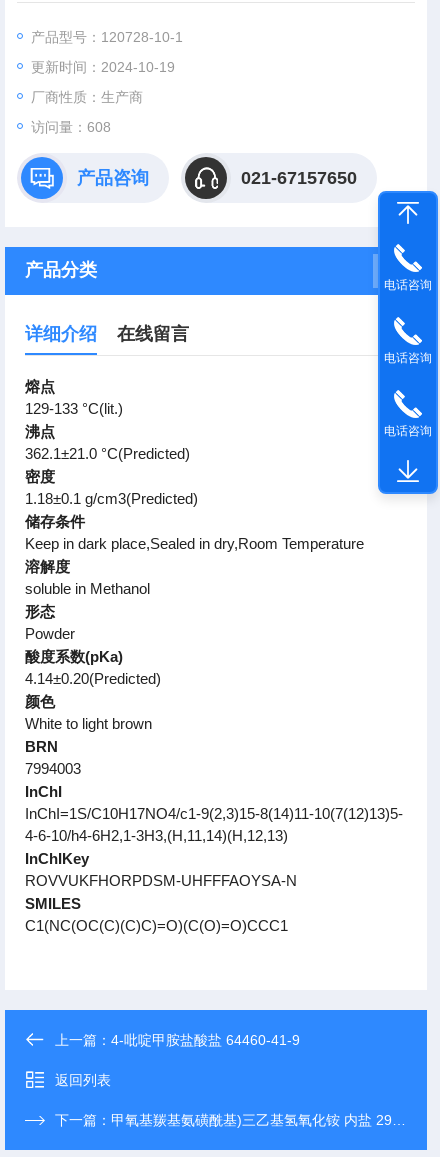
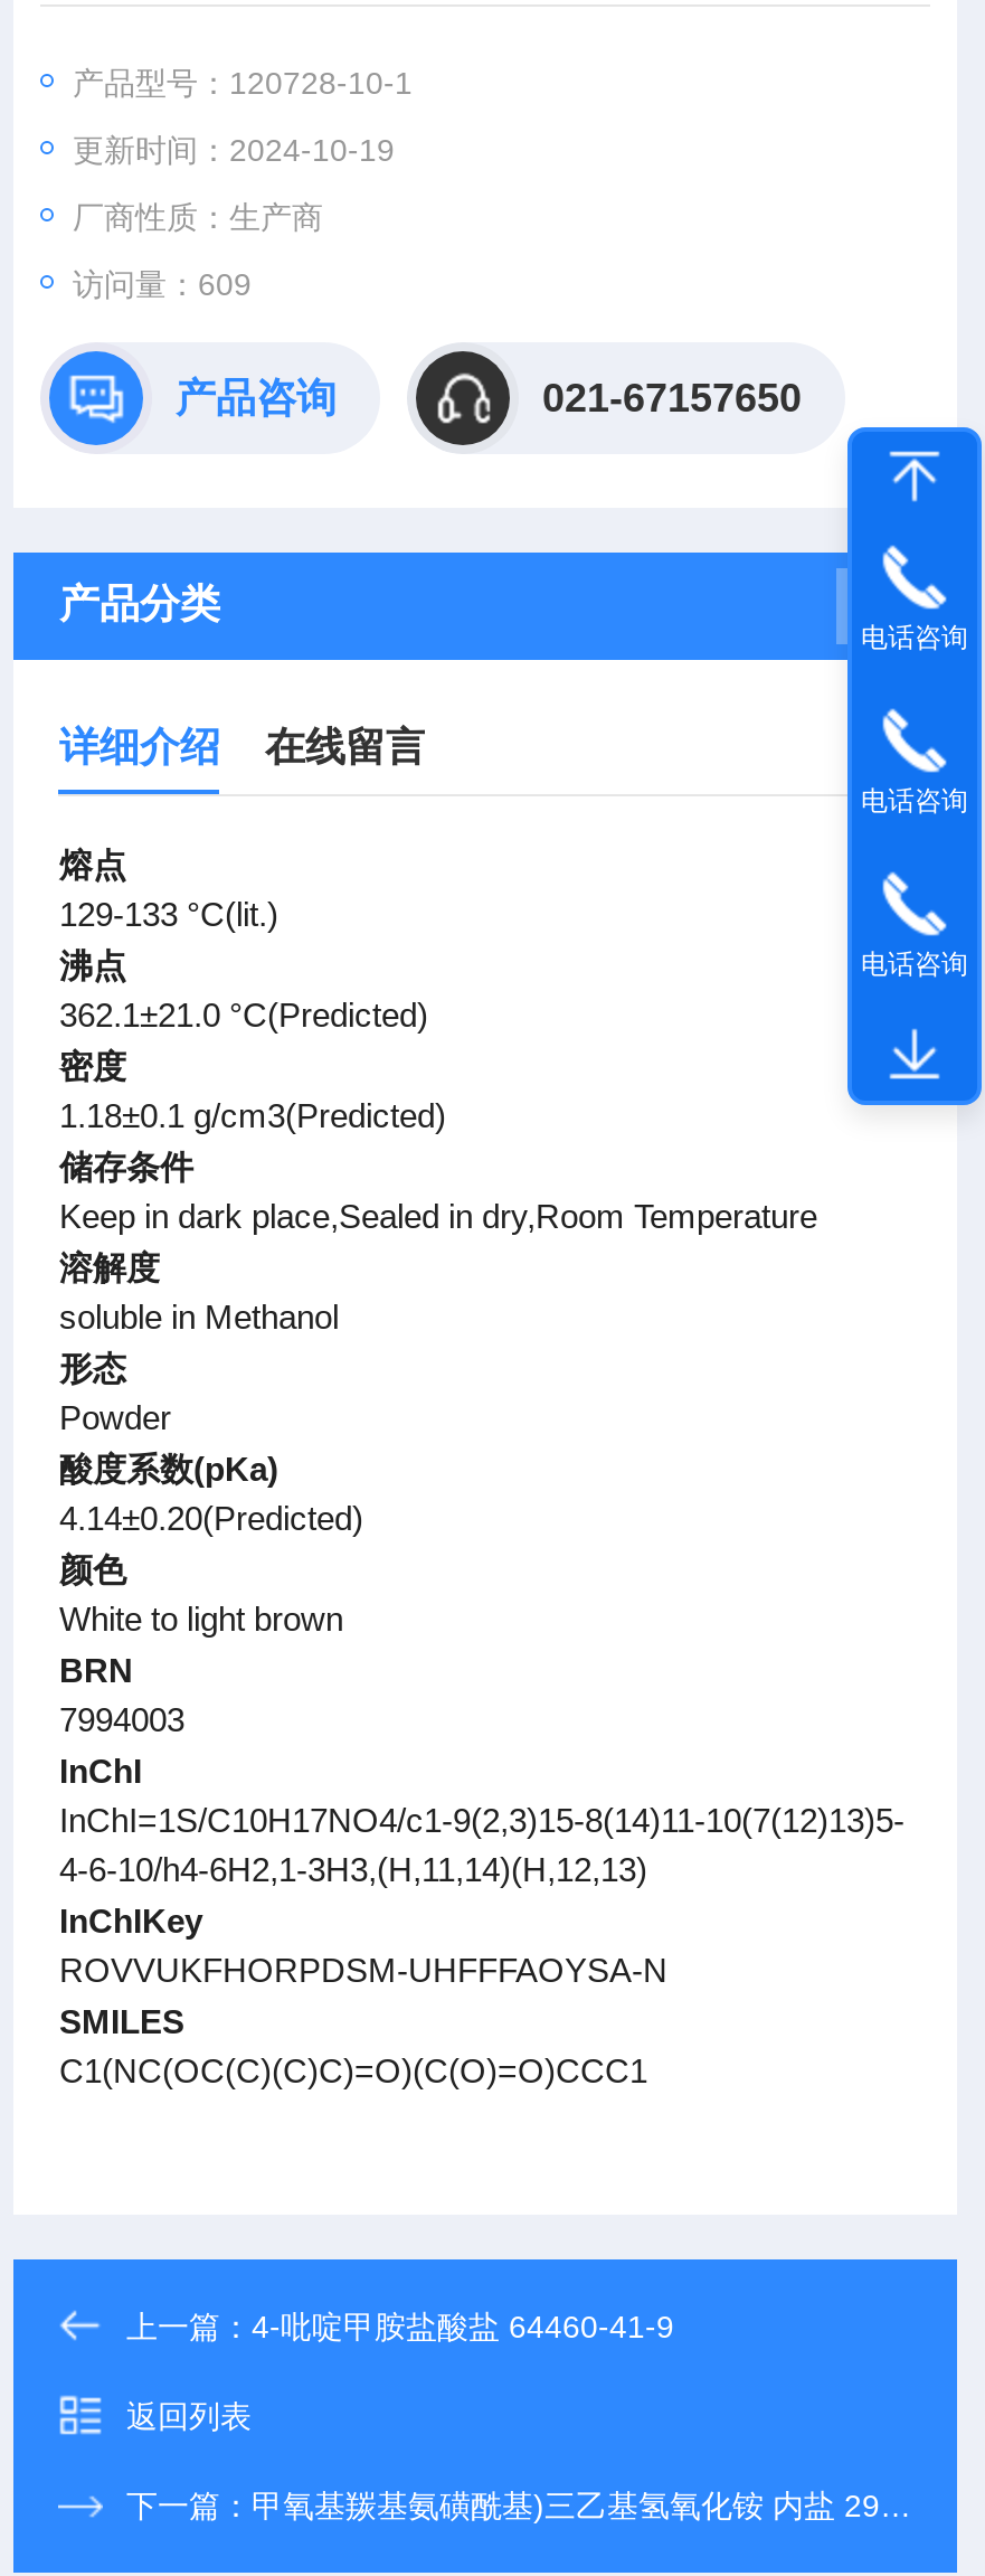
- 访问量：608
+ 访问量：609
